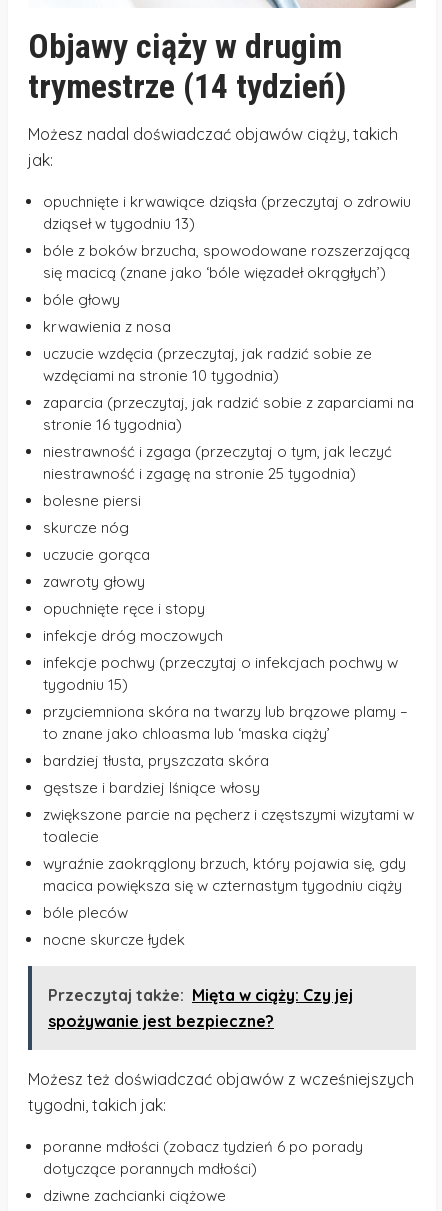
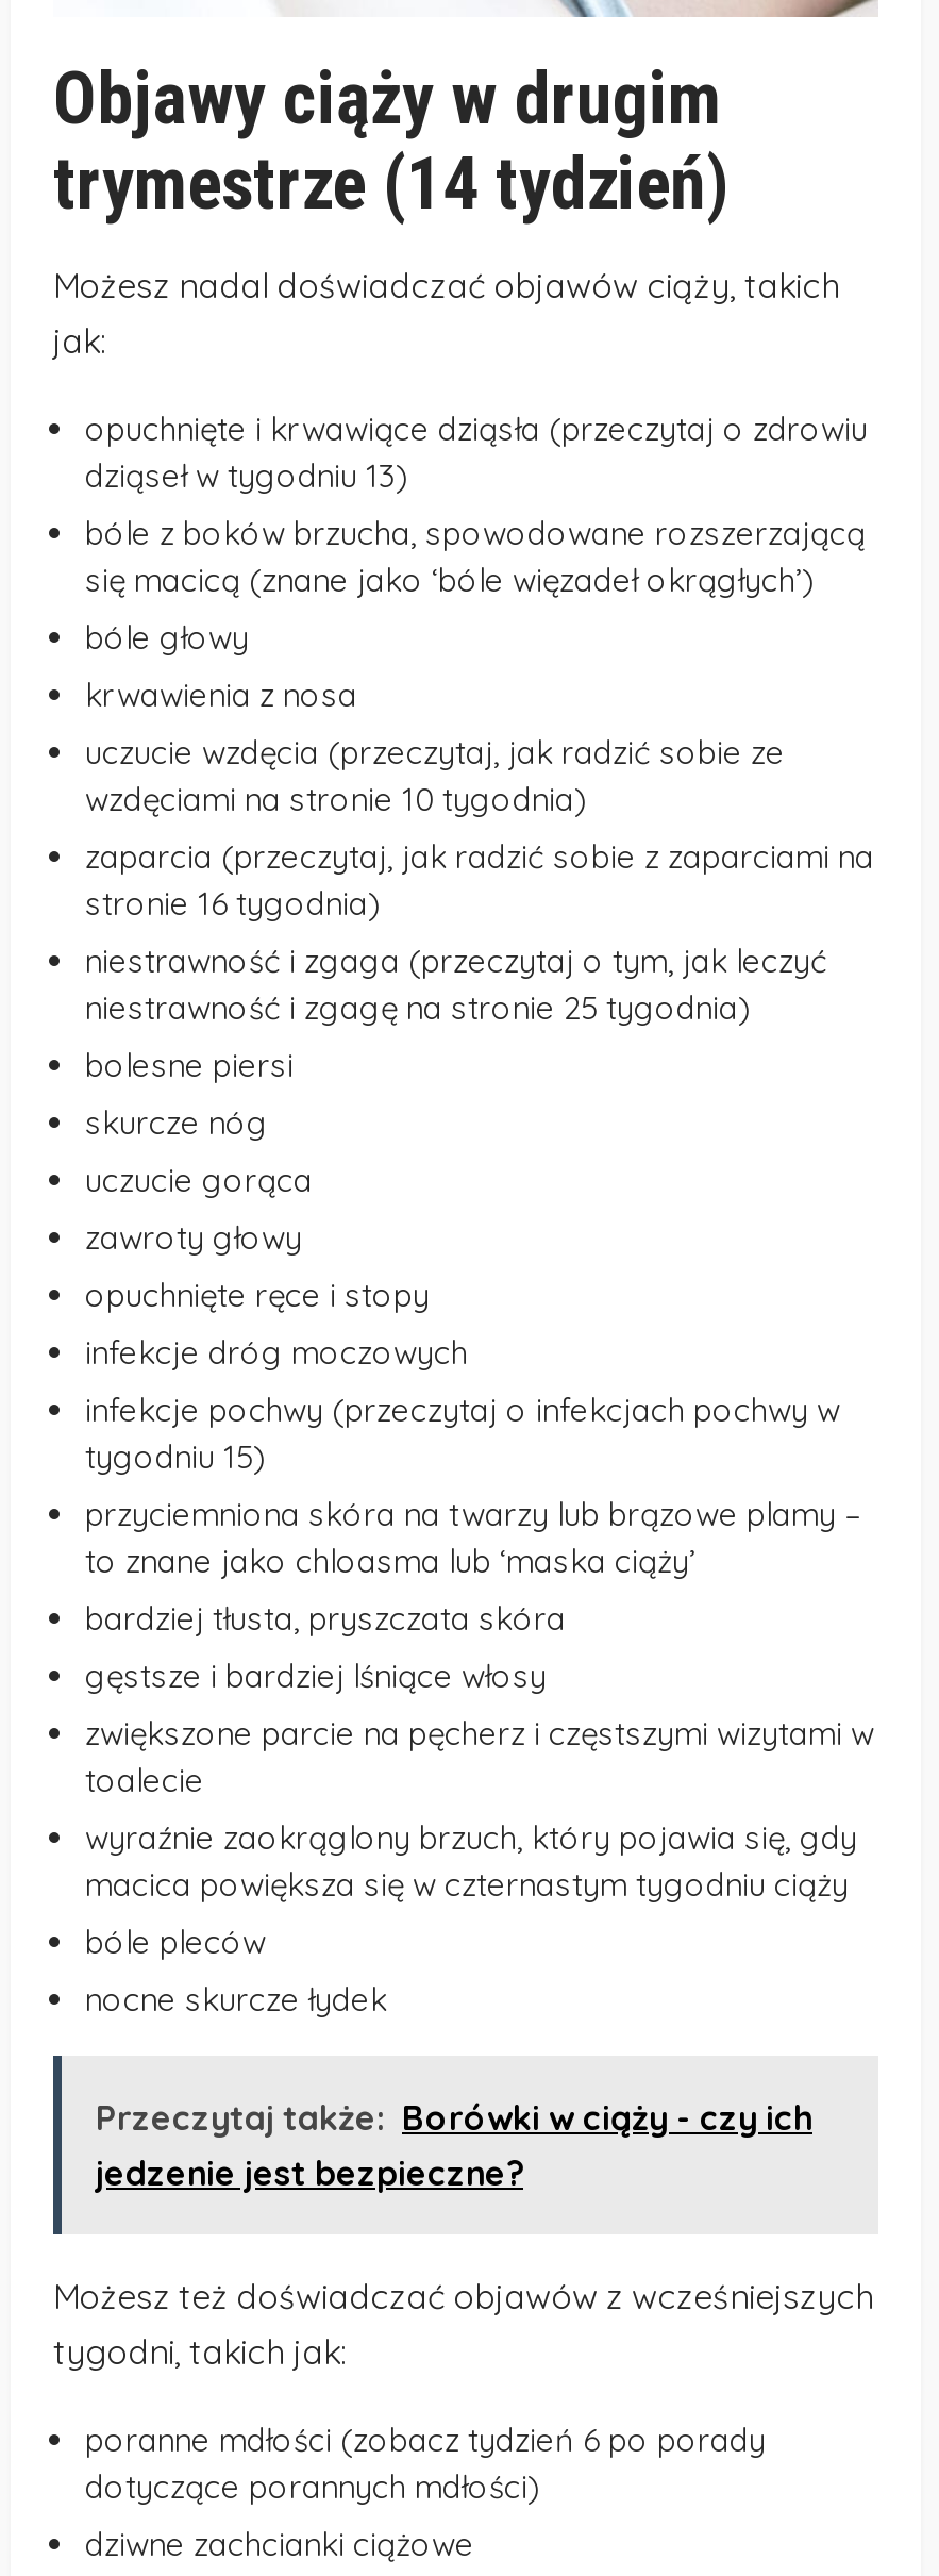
- Przeczytaj także: Mięta w ciąży: Czy jej
- spożywanie jest bezpieczne?
+ Przeczytaj także: Borówki w ciąży - czy ich
+ jedzenie jest bezpieczne?
